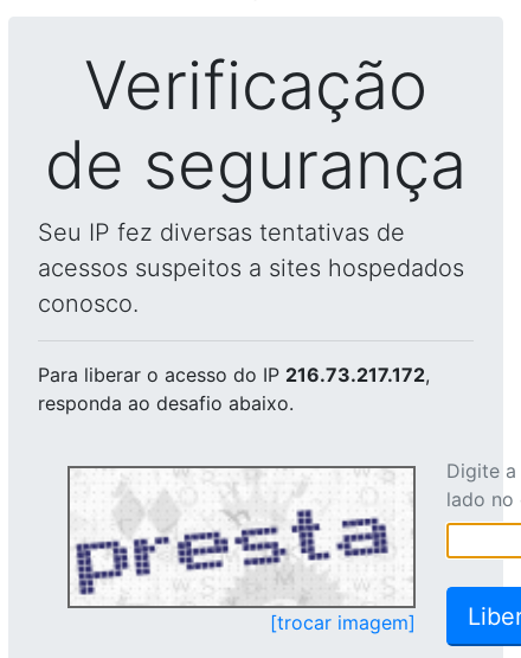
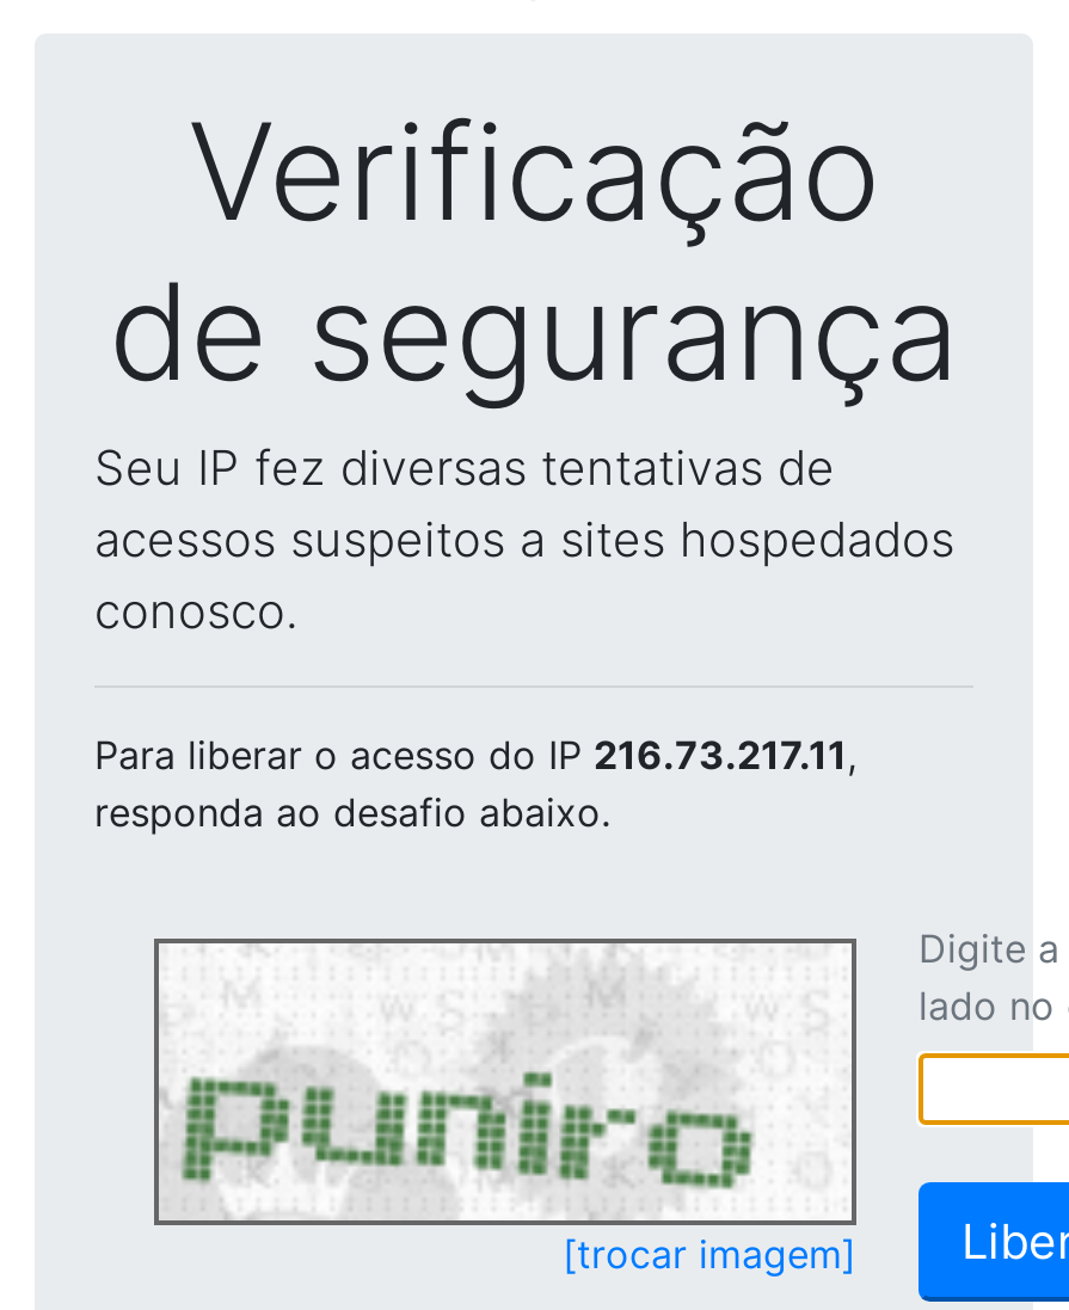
- Para liberar o acesso do IP 216.73.217.172,
+ Para liberar o acesso do IP 216.73.217.11,

- [image]
+ [image]
